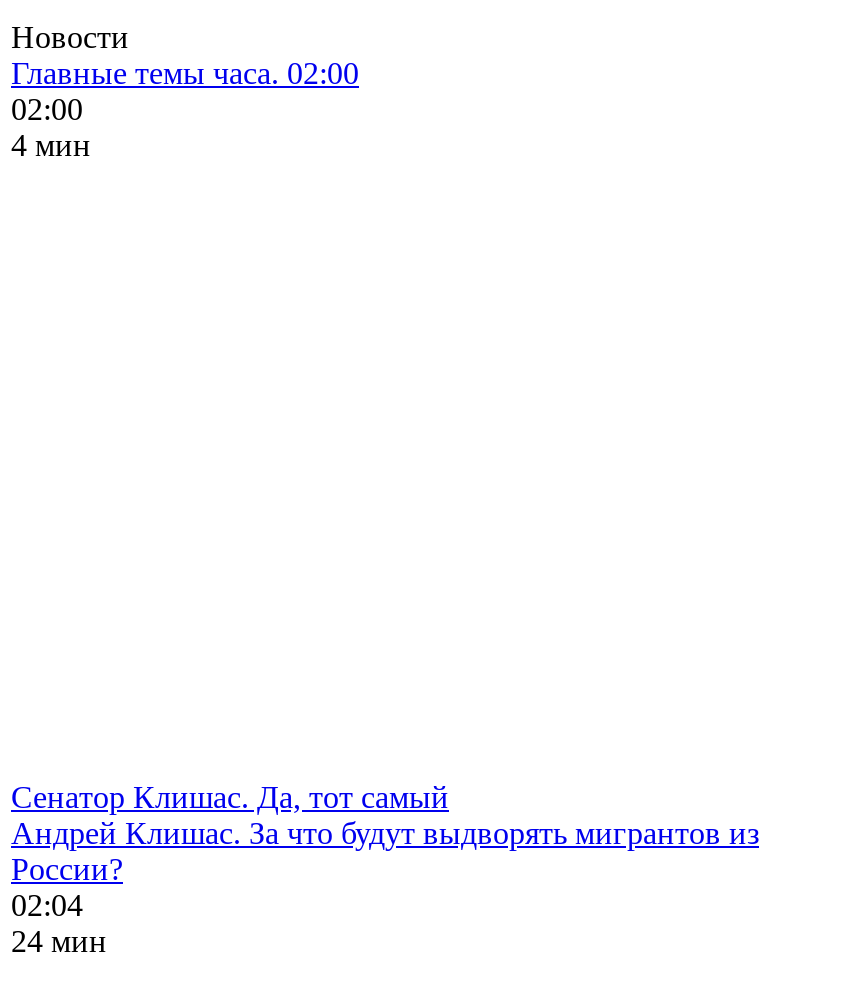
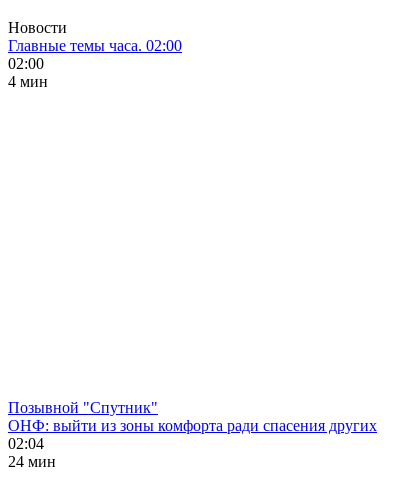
- Сенатор Клишас. Да, тот самый
- Андрей Клишас. За что будут выдворять мигрантов из
- России?
+ Позывной "Спутник"
+ ОНФ: выйти из зоны комфорта ради спасения других
